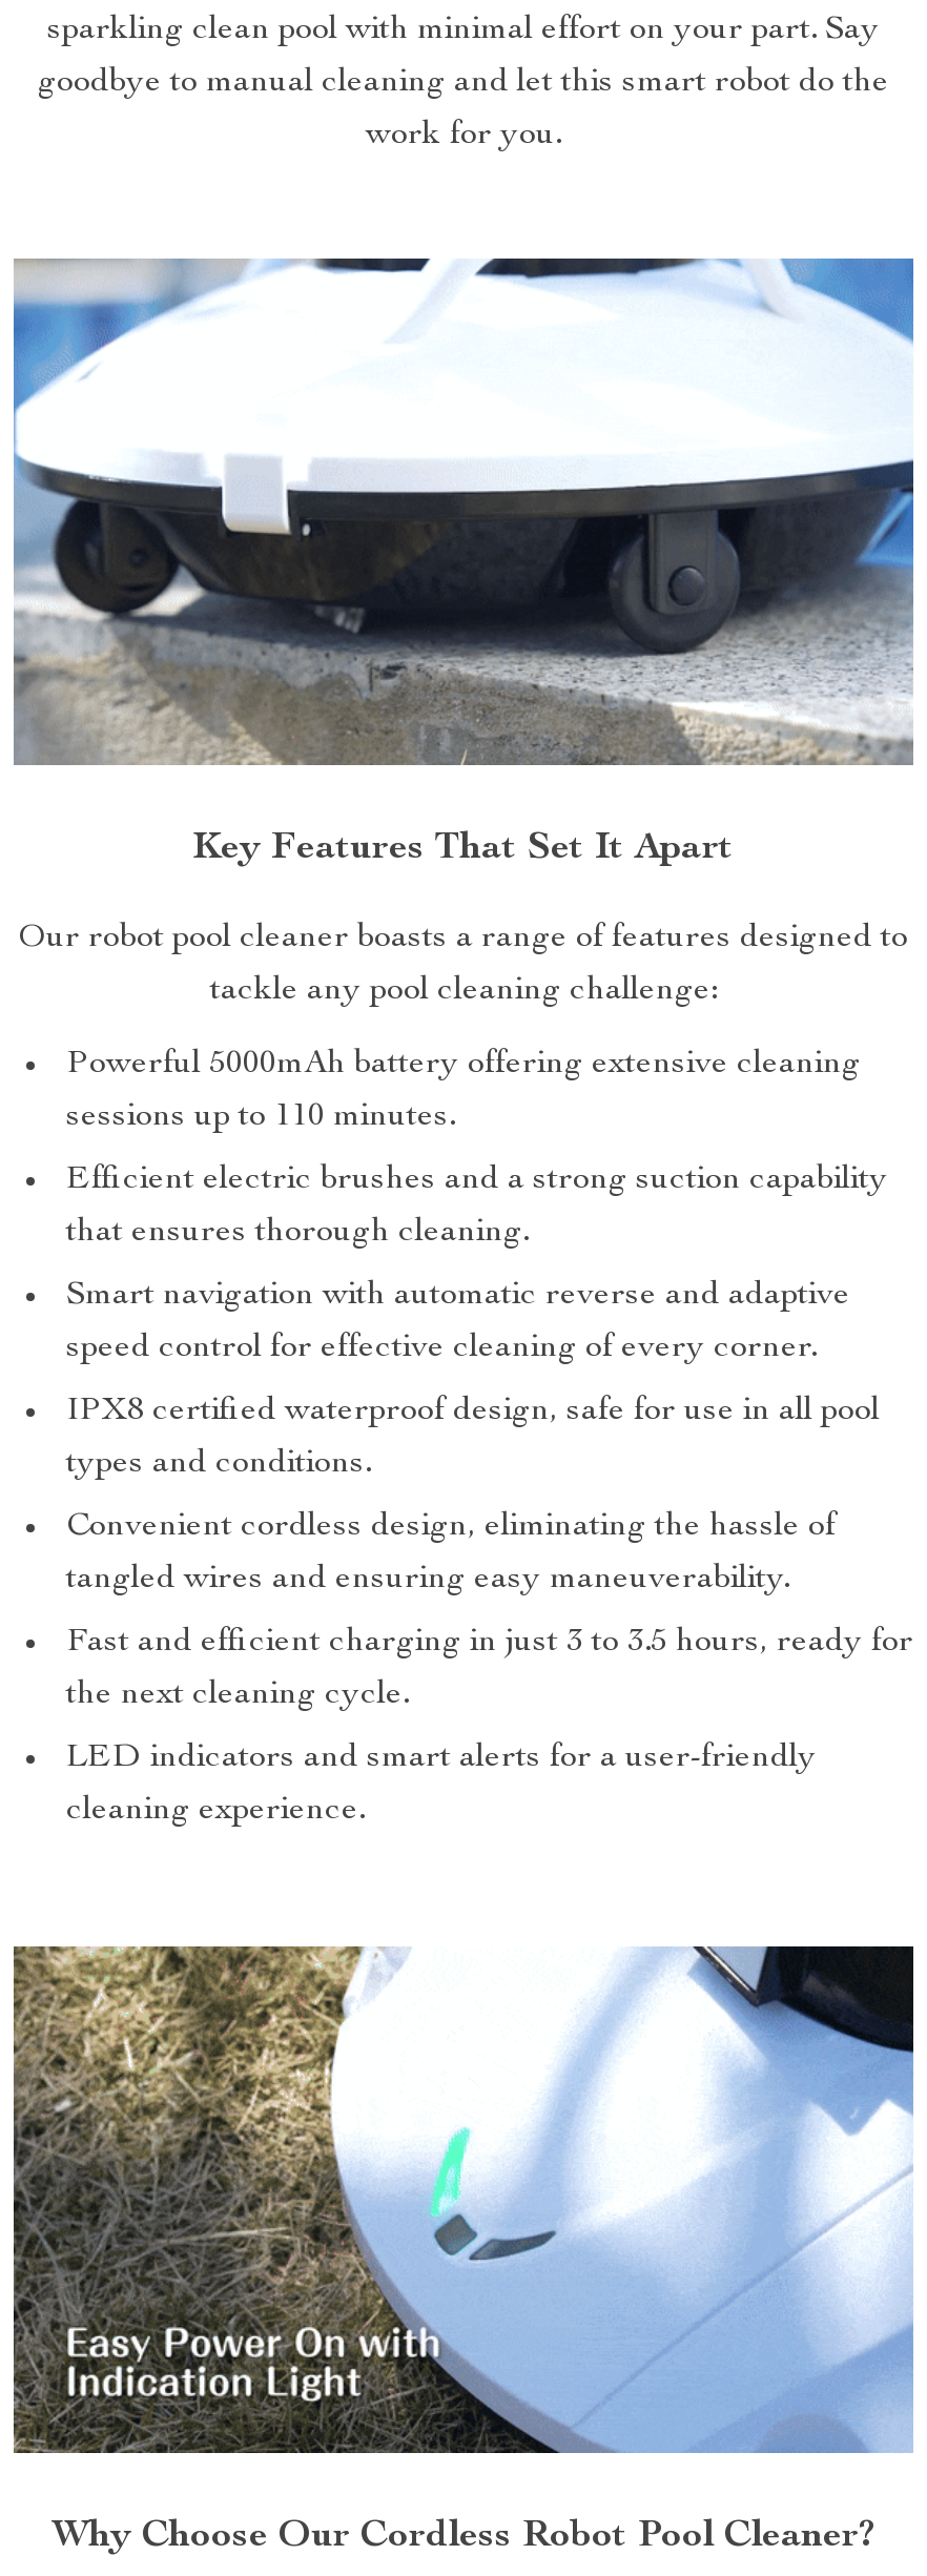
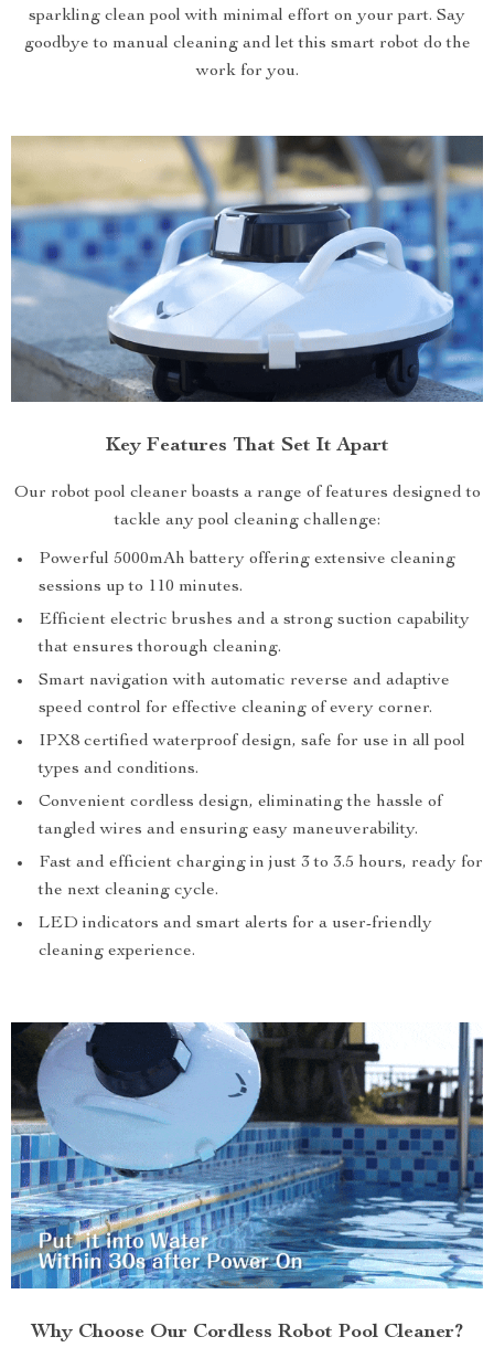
- [image]
+ [image]

- [image]
+ [image]
